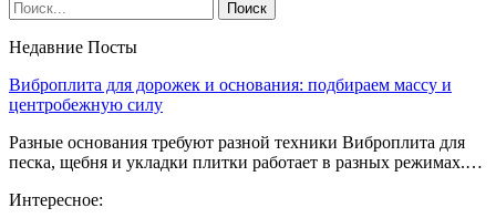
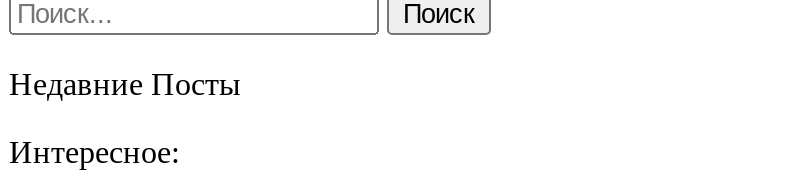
- Виброплита для дорожек и основания: подбираем массу и
- центробежную силу
- Разные основания требуют разной техники Виброплита для
- песка, щебня и укладки плитки работает в разных режимах.…
